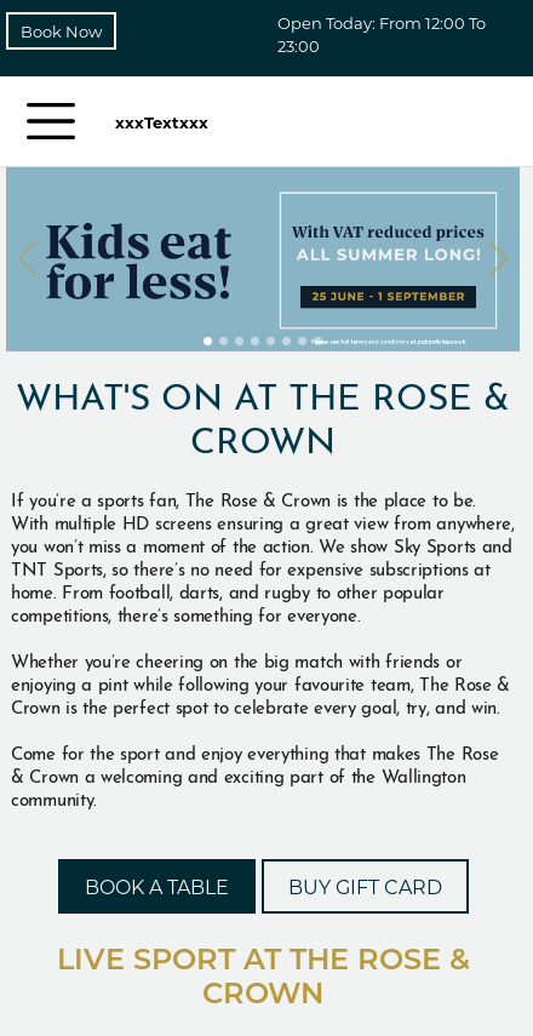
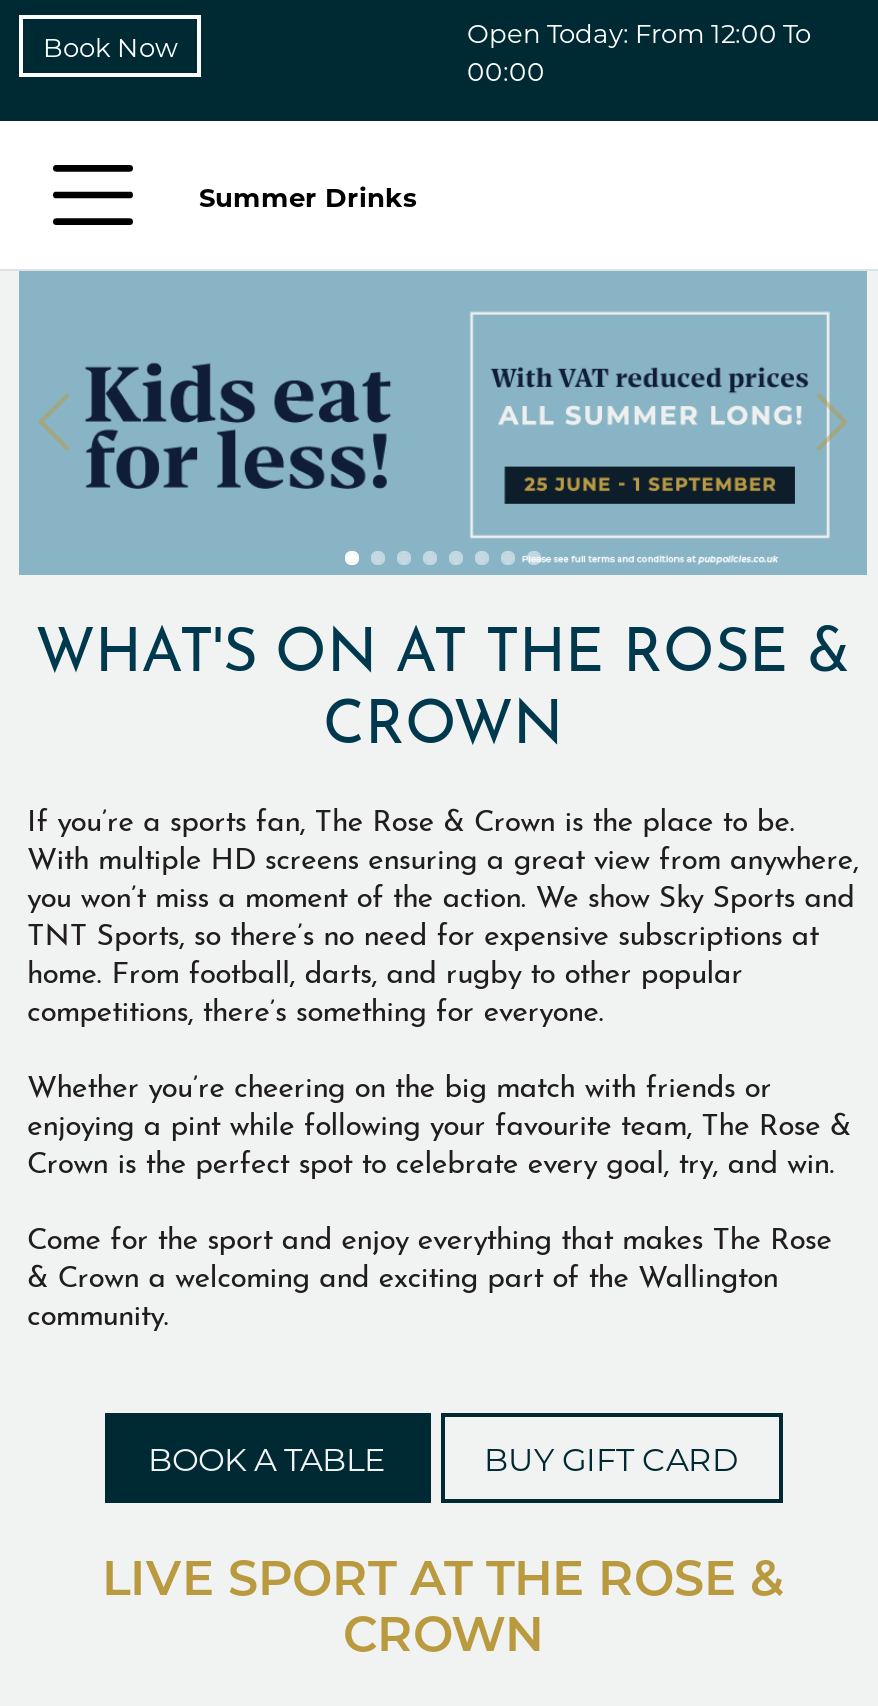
- 23:00
+ 00:00

- xxxTextxxx
+ Summer Drinks
